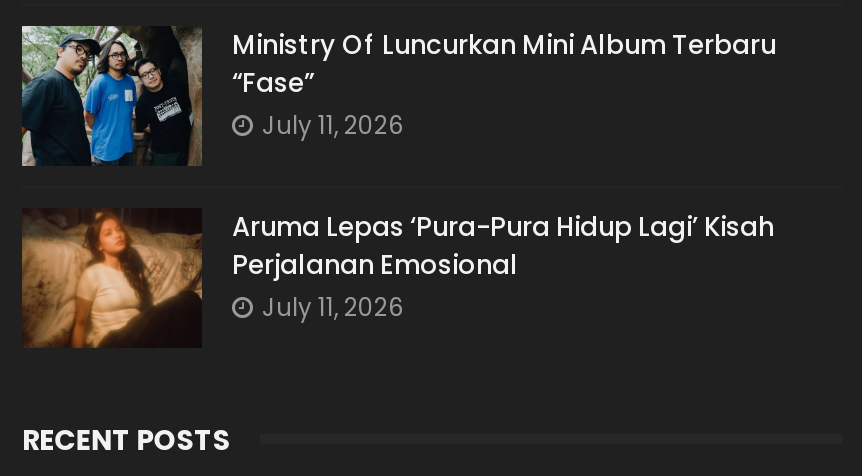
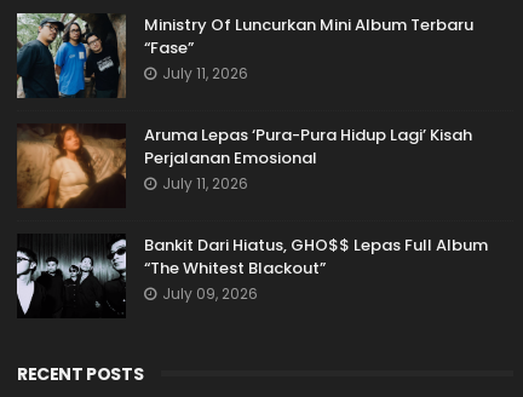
+ [image]
+ Bankit Dari Hiatus, GHO$$ Lepas Full Album
+ “The Whitest Blackout”
+ July 09, 2026
